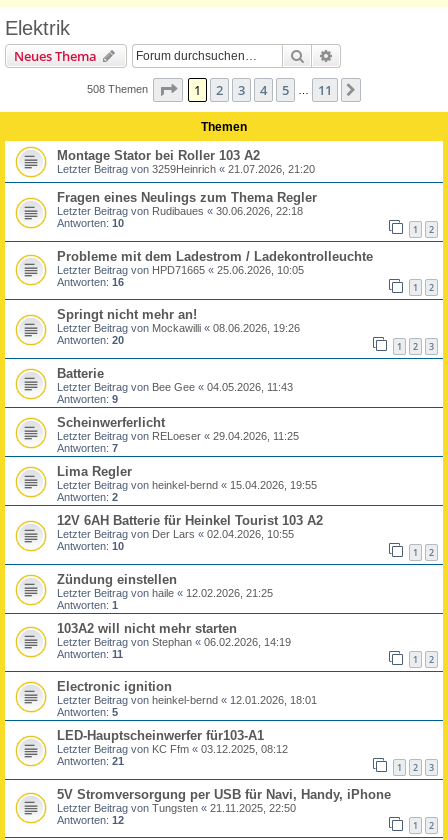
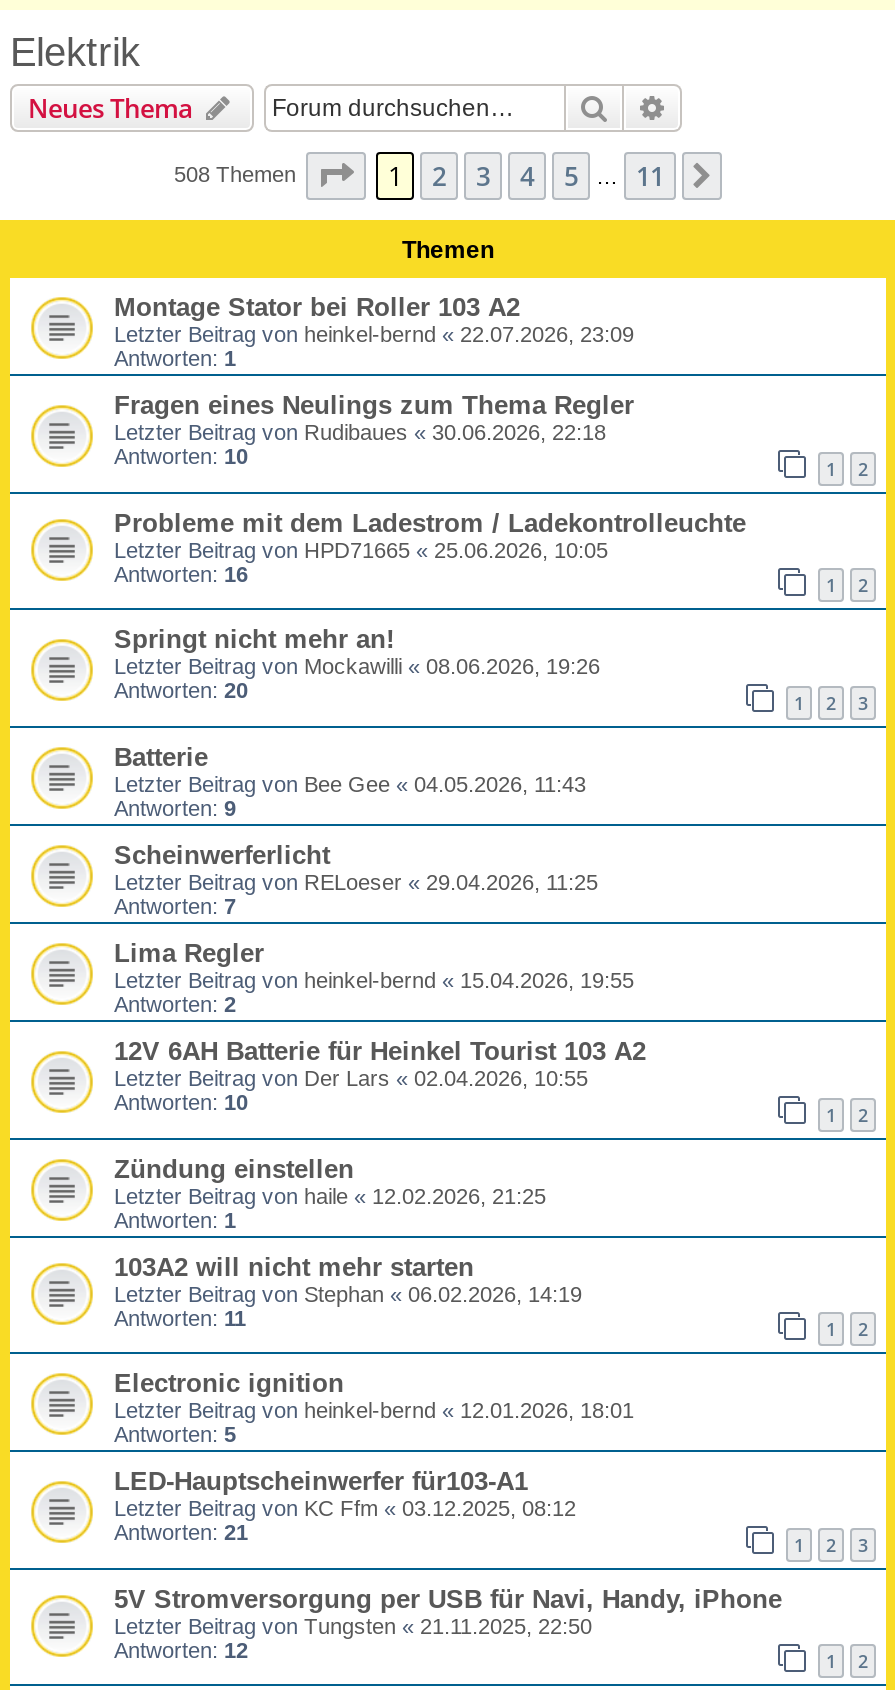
- Letzter Beitrag von 3259Heinrich «21.07.2026, 21:20
+ Letzter Beitrag von heinkel-bernd «22.07.2026, 23:09
+ Antworten: 1
